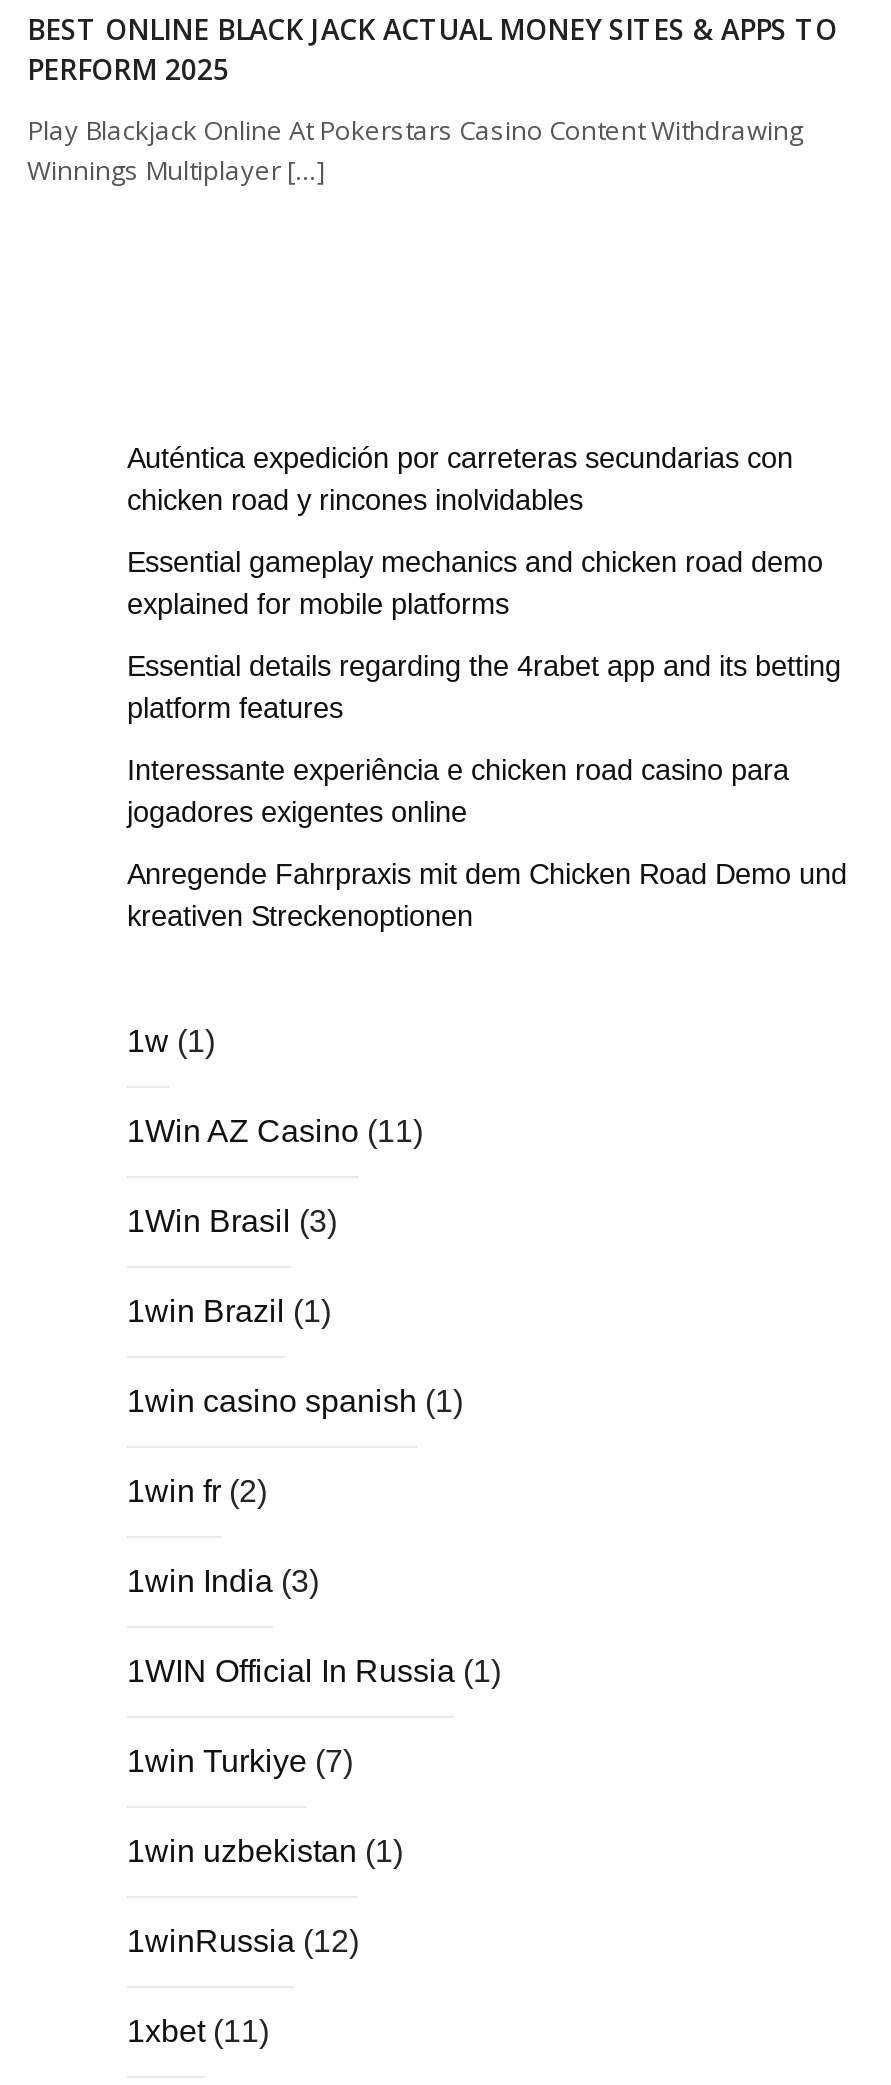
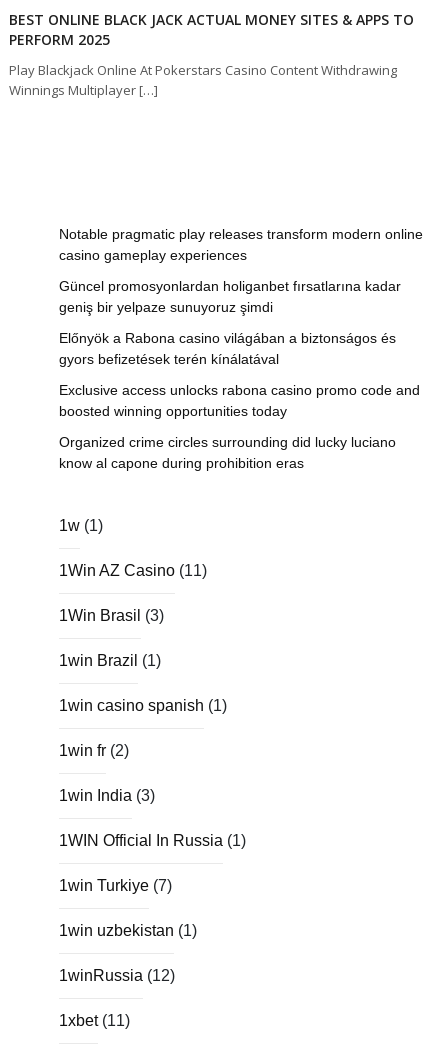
- Auténtica expedición por carreteras secundarias con
- chicken road y rincones inolvidables
+ Notable pragmatic play releases transform modern online
+ casino gameplay experiences

- Essential gameplay mechanics and chicken road demo
- explained for mobile platforms
+ Güncel promosyonlardan holiganbet fırsatlarına kadar
+ geniş bir yelpaze sunuyoruz şimdi

- Essential details regarding the 4rabet app and its betting
- platform features
+ Előnyök a Rabona casino világában a biztonságos és
+ gyors befizetések terén kínálatával

- Interessante experiência e chicken road casino para
- jogadores exigentes online
+ Exclusive access unlocks rabona casino promo code and
+ boosted winning opportunities today

- Anregende Fahrpraxis mit dem Chicken Road Demo und
- kreativen Streckenoptionen
+ Organized crime circles surrounding did lucky luciano
+ know al capone during prohibition eras
